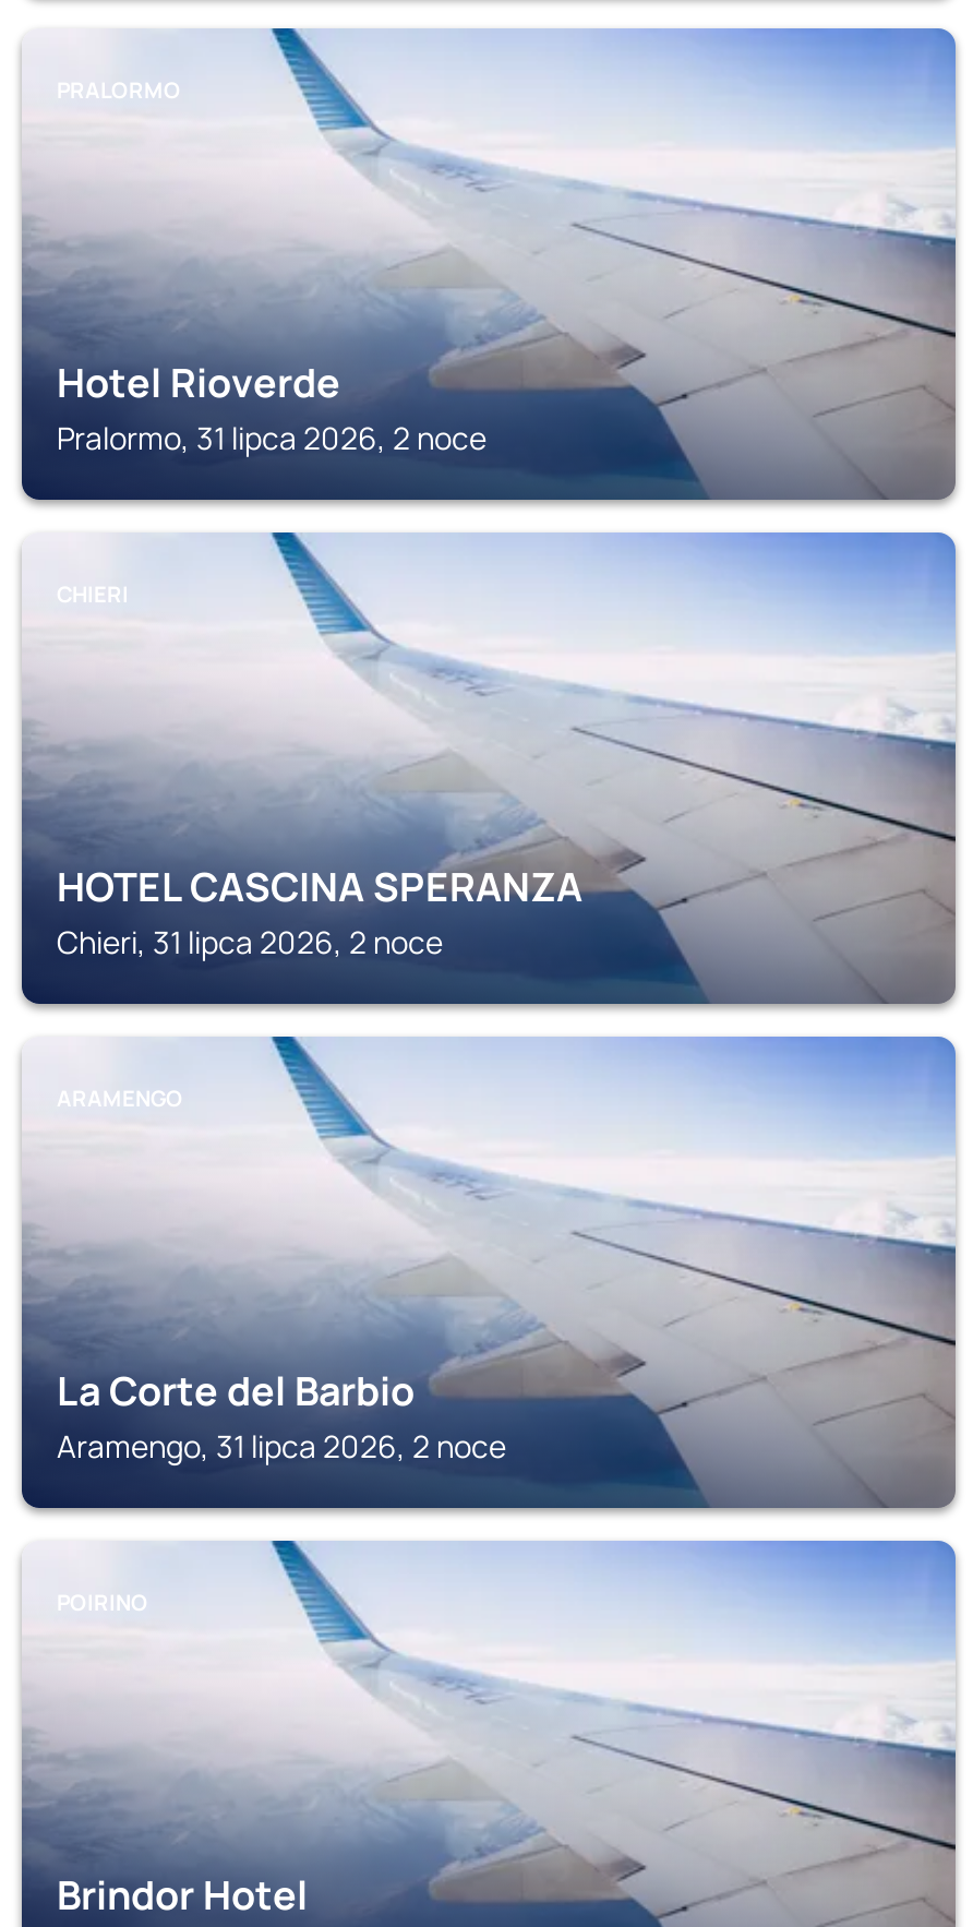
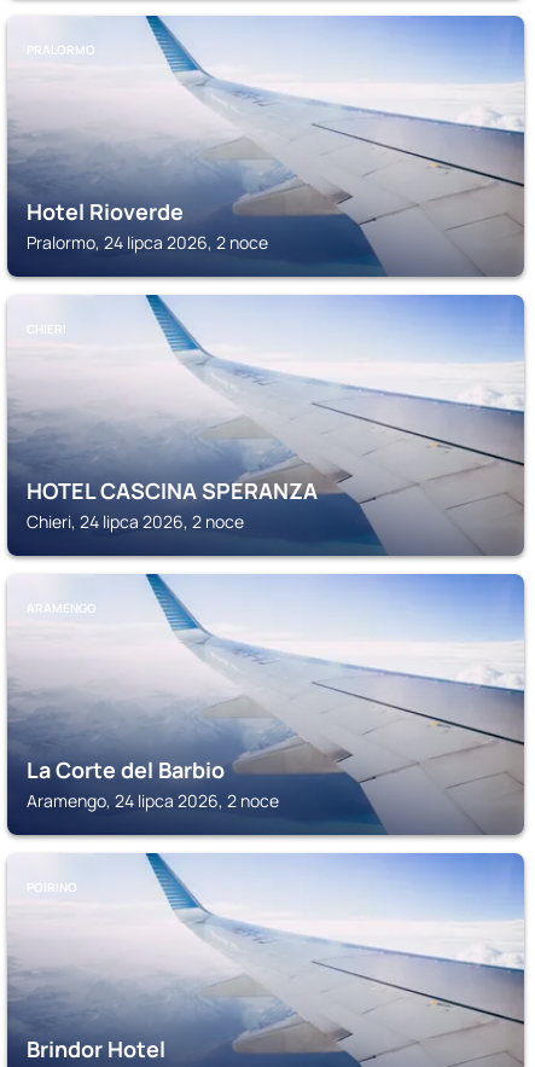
- Pralormo, 31 lipca 2026, 2 noce
+ Pralormo, 24 lipca 2026, 2 noce

- Chieri, 31 lipca 2026, 2 noce
+ Chieri, 24 lipca 2026, 2 noce

- Aramengo, 31 lipca 2026, 2 noce
+ Aramengo, 24 lipca 2026, 2 noce
